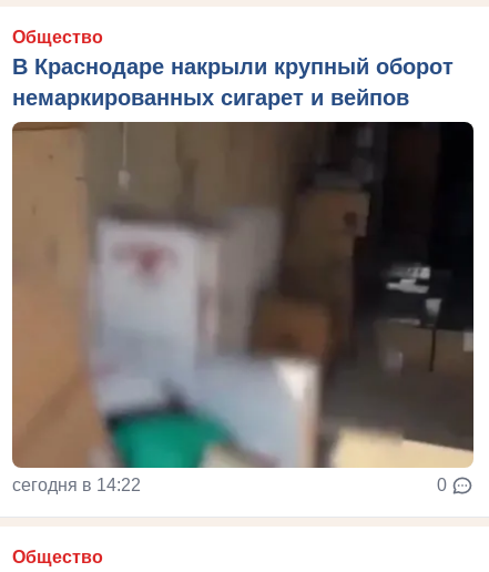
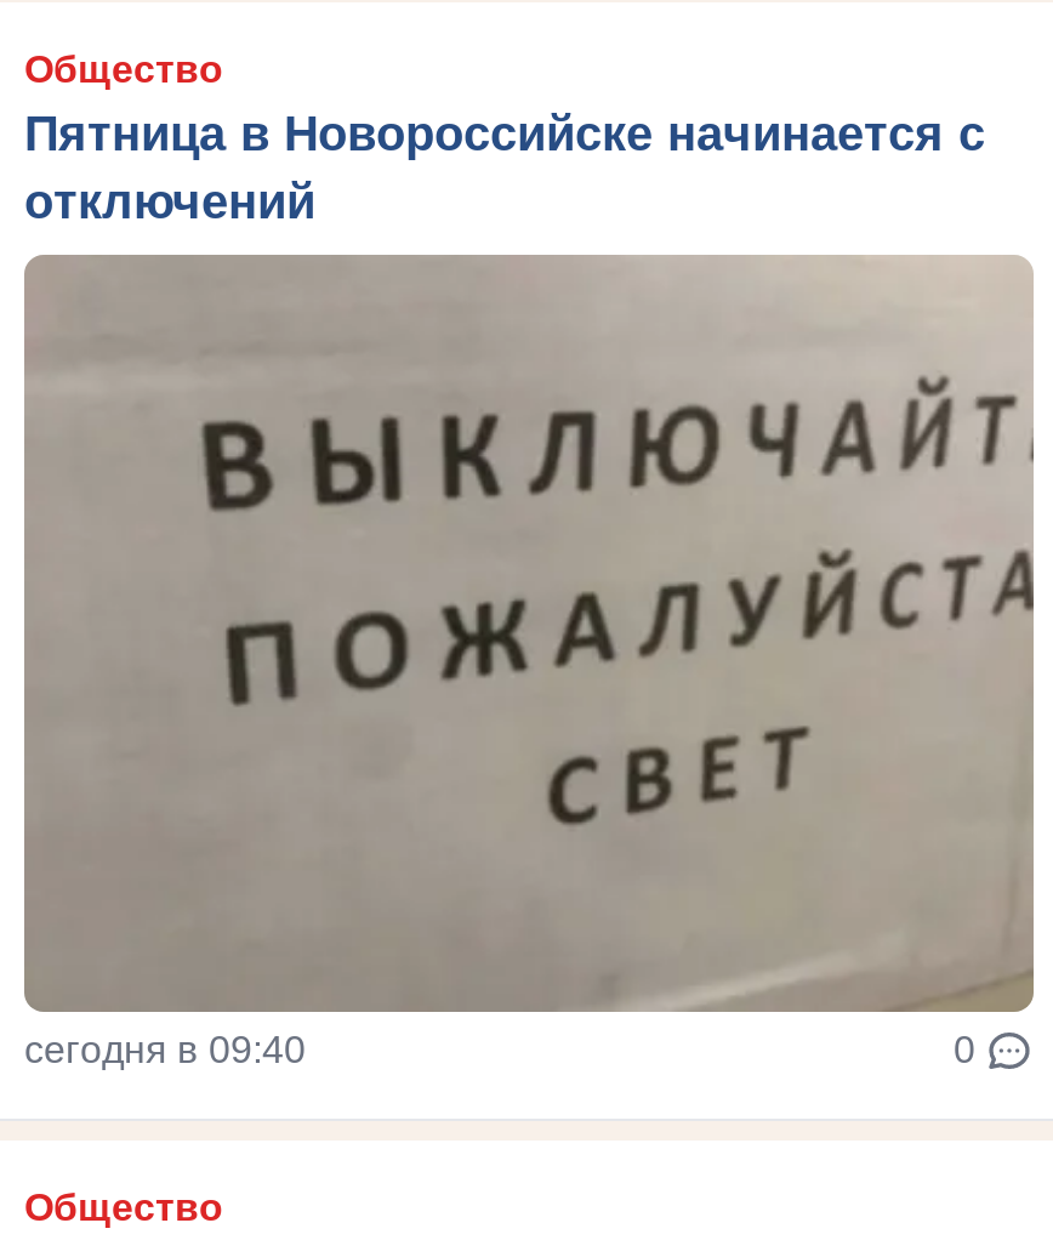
- В Краснодаре накрыли крупный оборот
- немаркированных сигарет и вейпов
+ Пятница в Новороссийске начинается с
+ отключений

- [image]
- сегодня в 14:22
+ [image]
+ сегодня в 09:40
